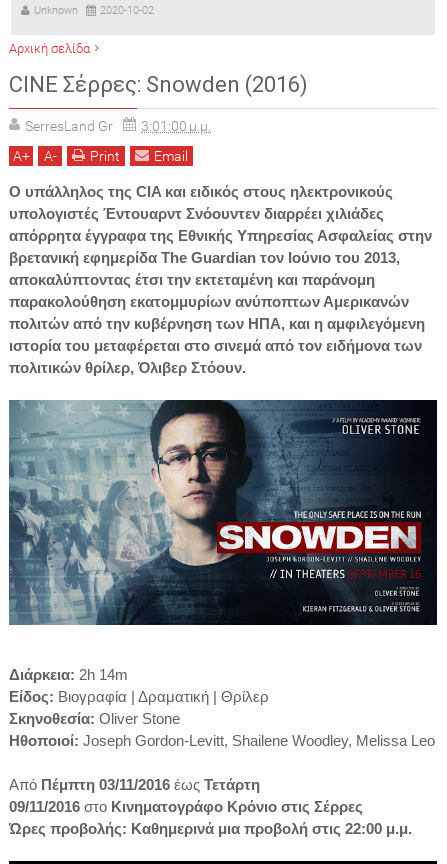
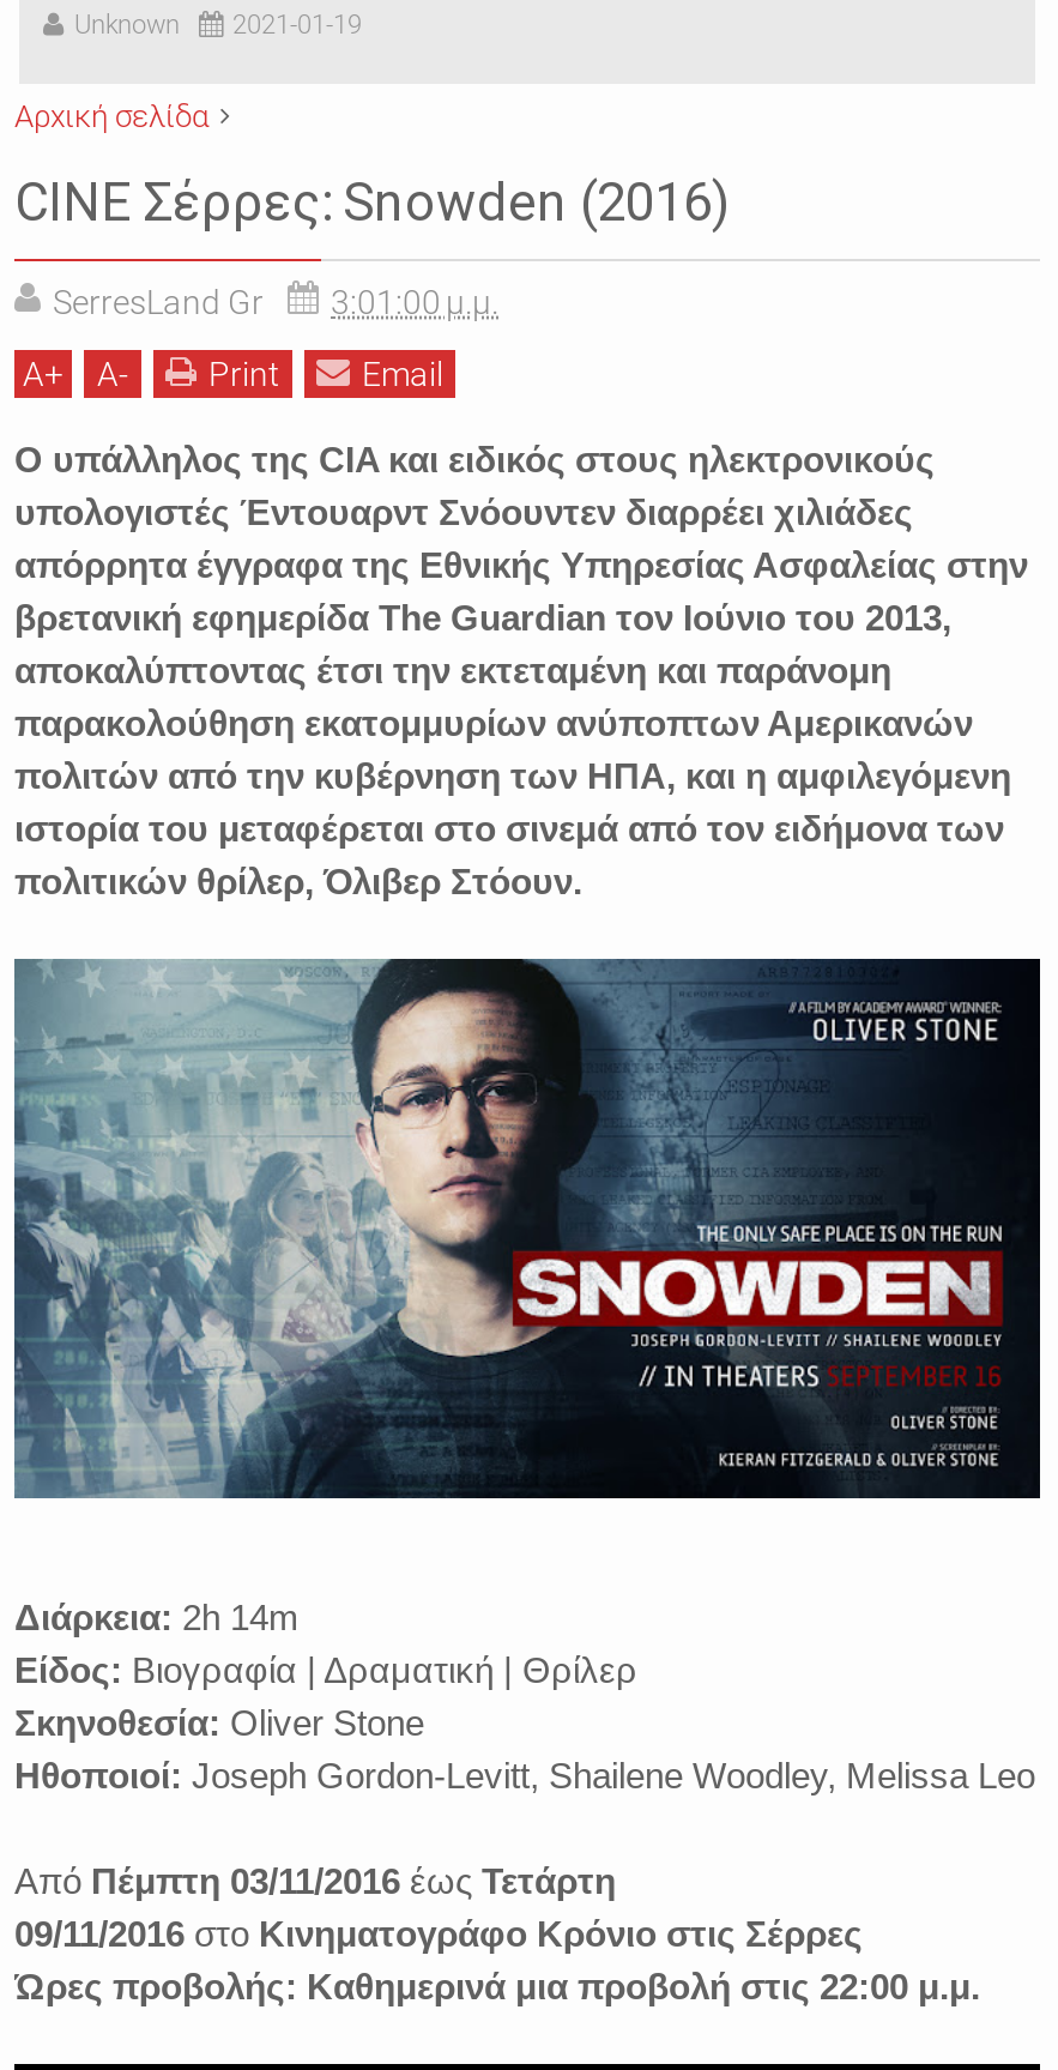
- Unknown 2020-10-02
+ Unknown 2021-01-19
